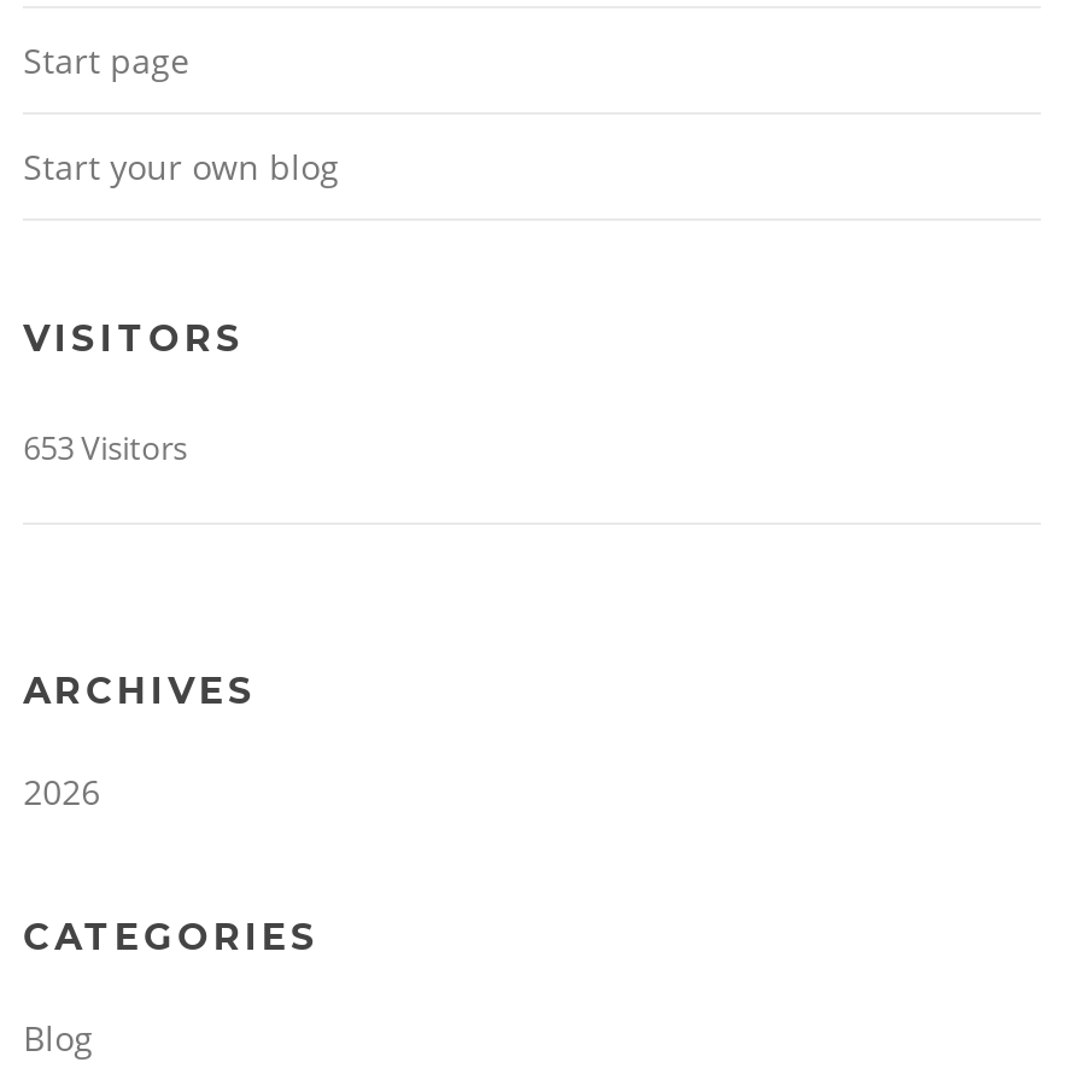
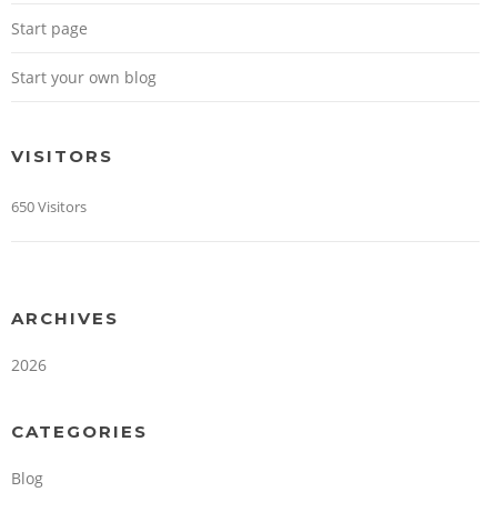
- 653 Visitors
+ 650 Visitors
